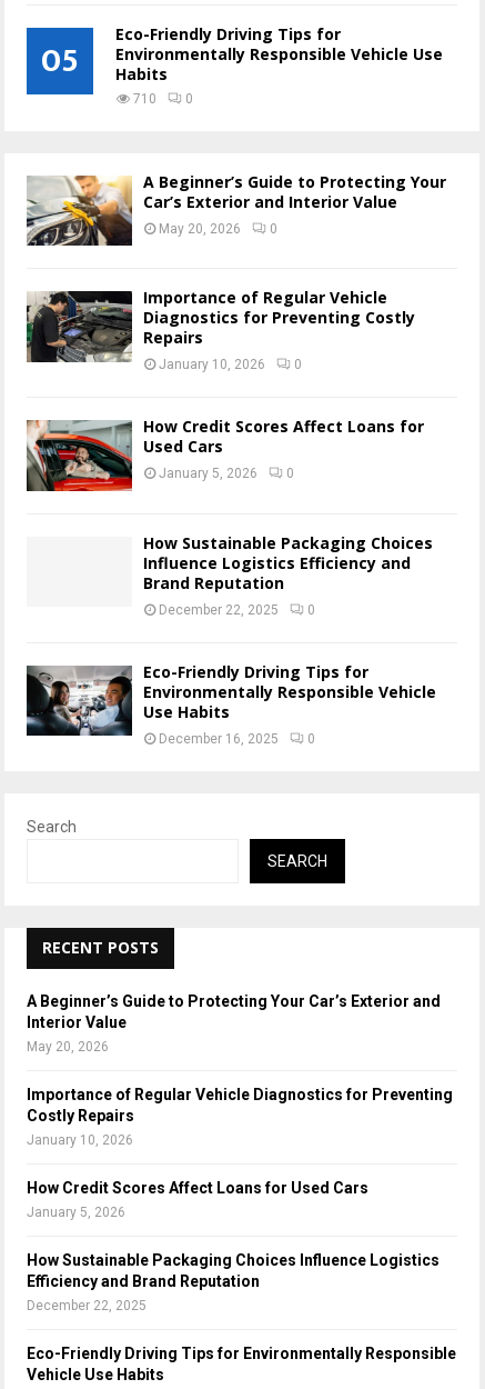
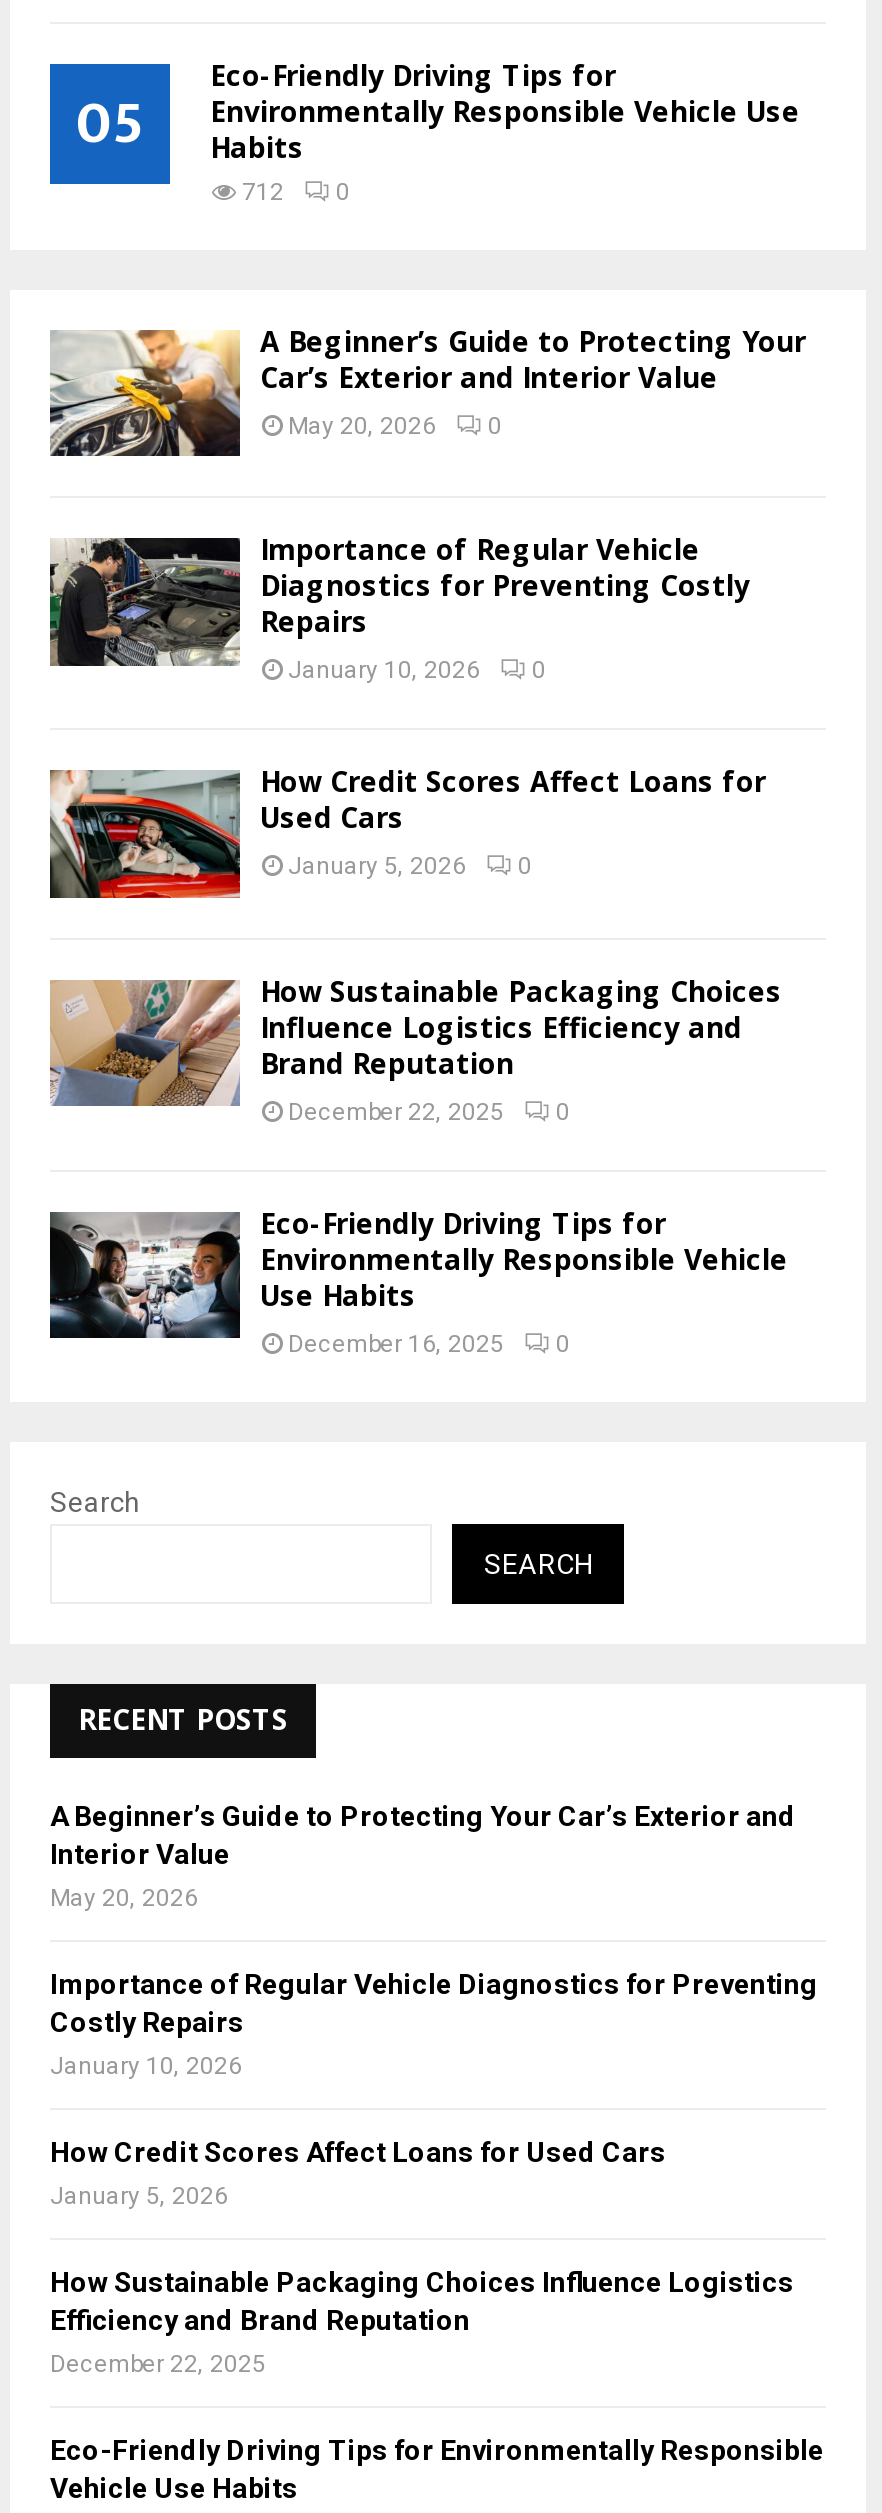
- 710 0
+ 712 0

+ [image]
